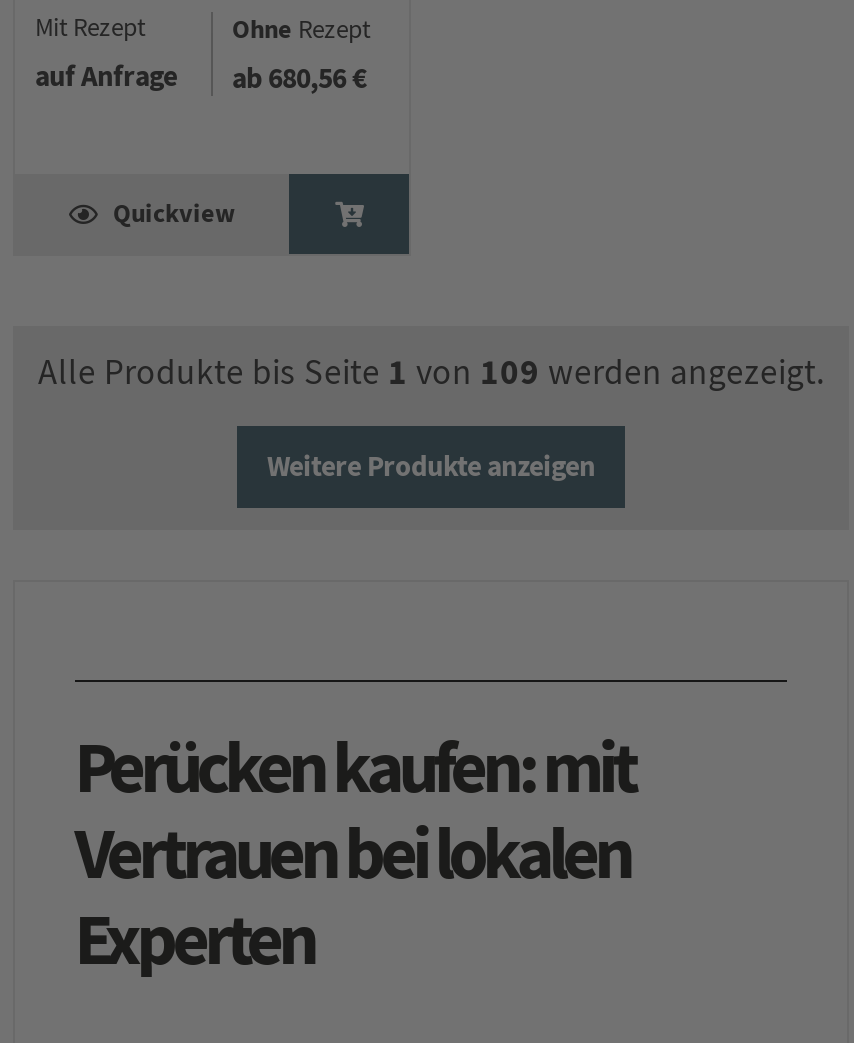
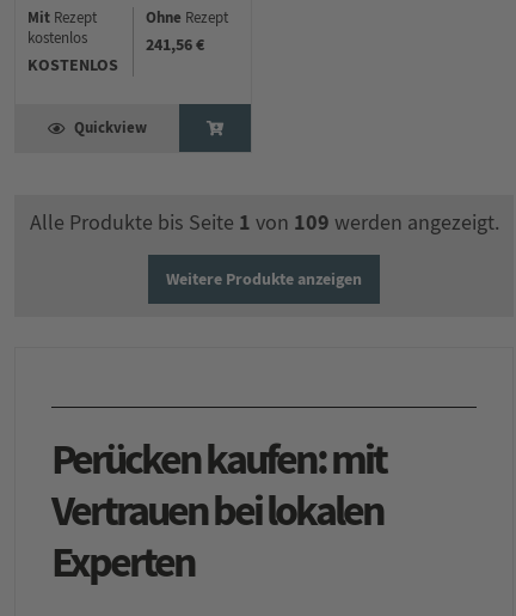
- auf Anfrage
+ kostenlos
+ KOSTENLOS

- ab 680,56 €
+ 241,56 €
